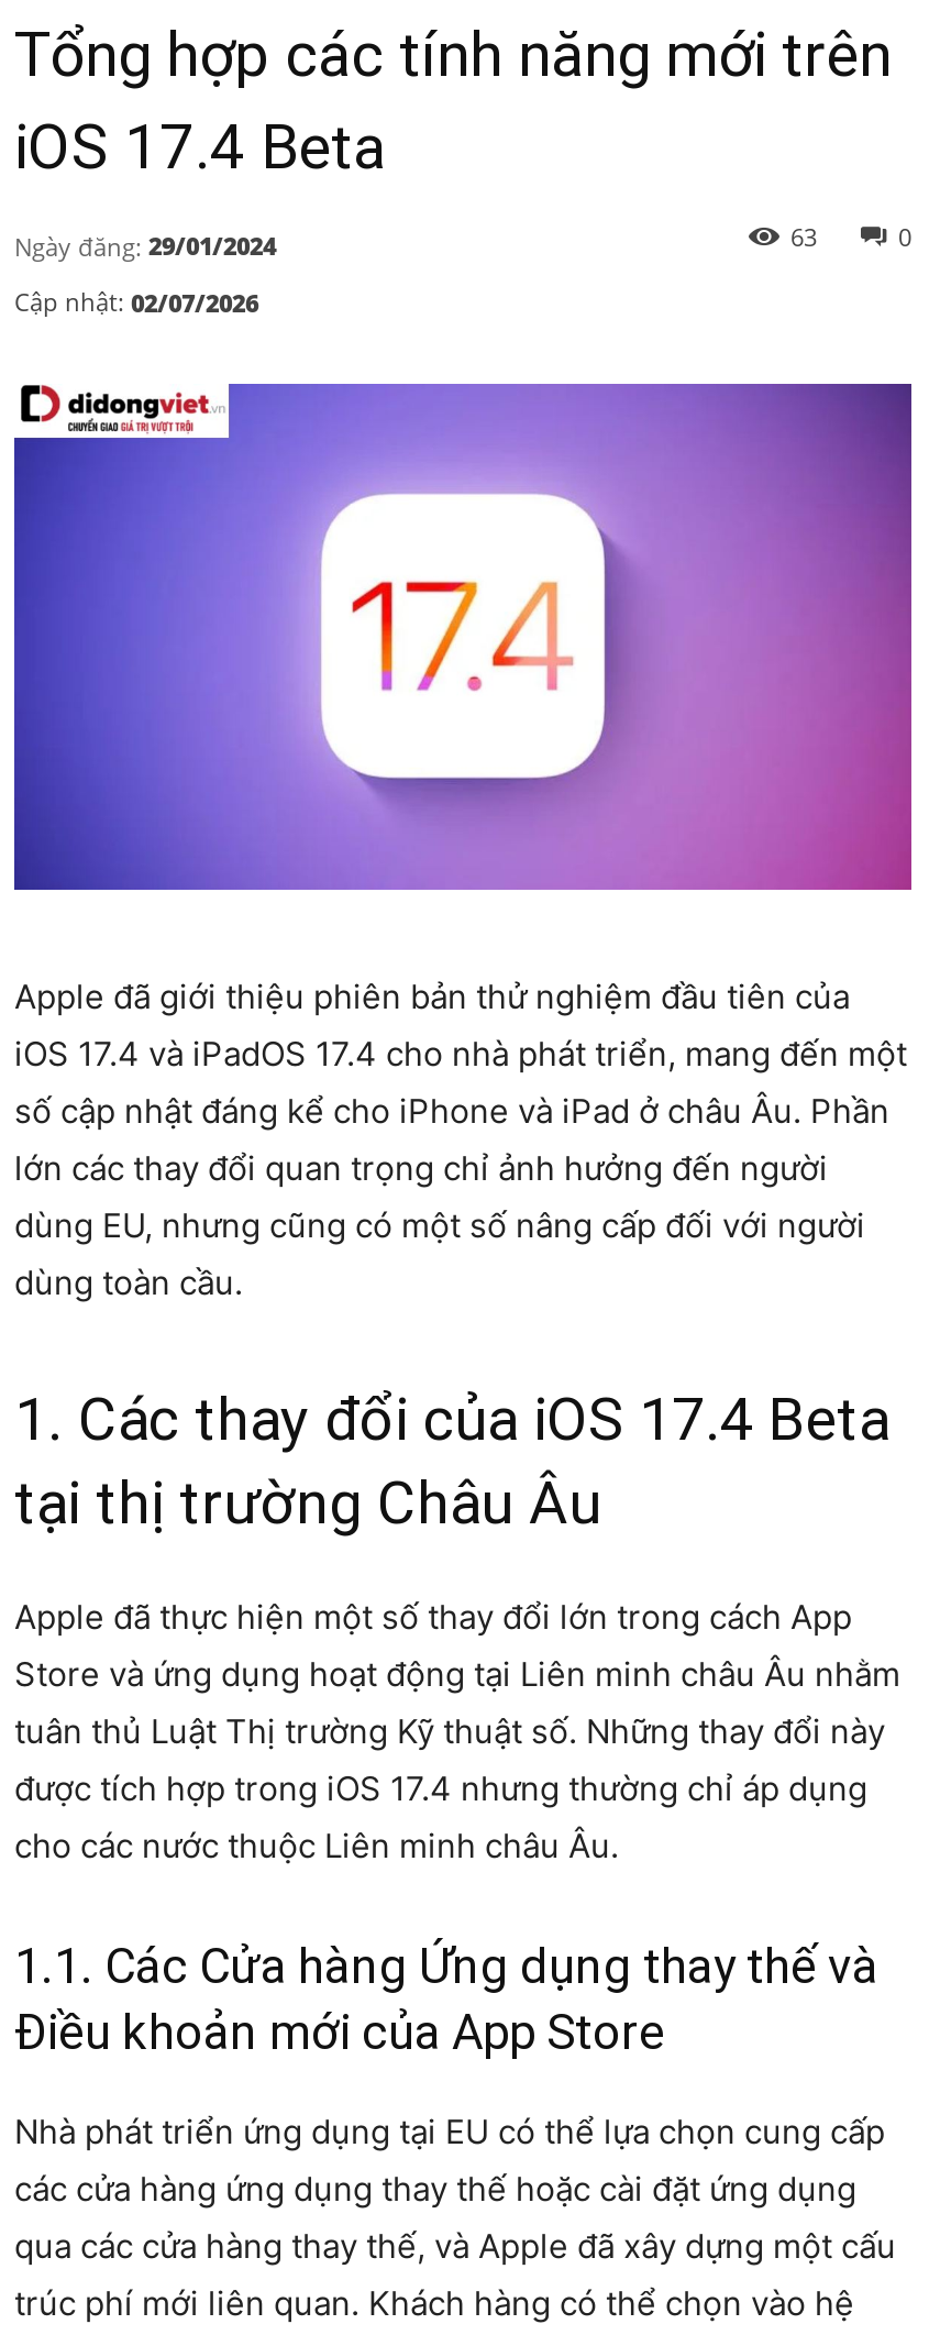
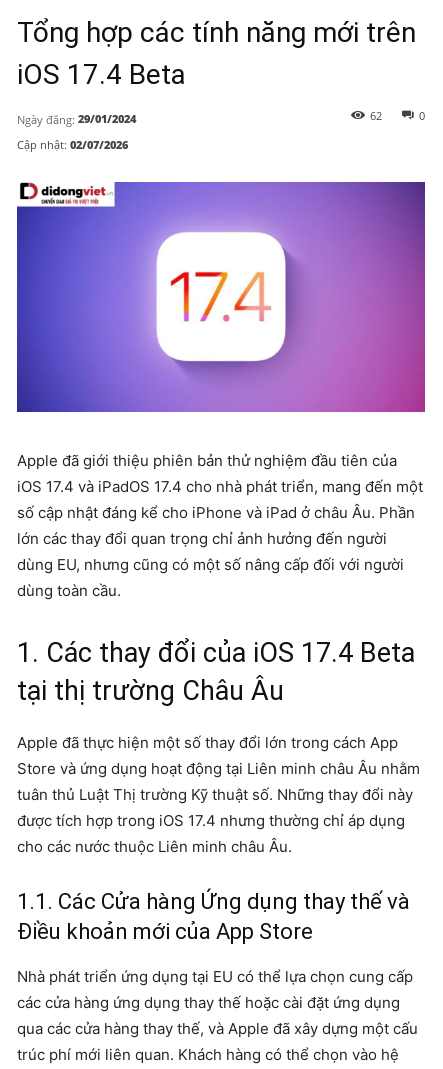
- 63
+ 62
